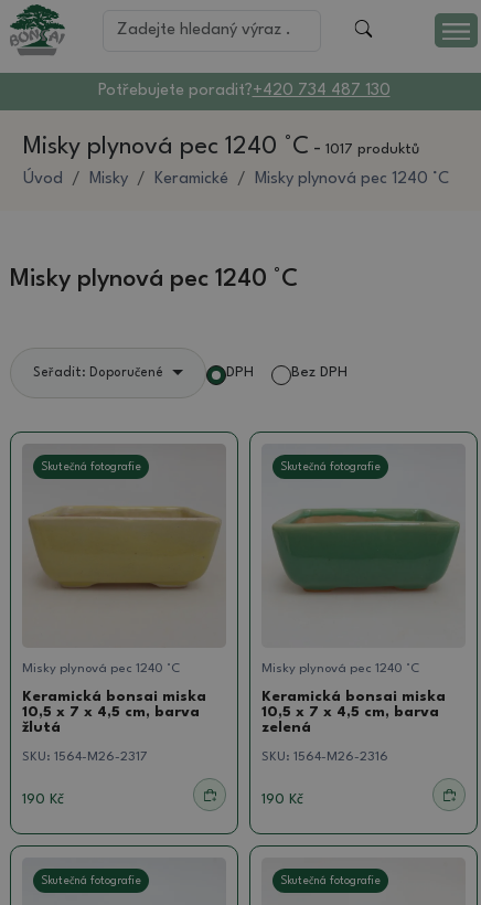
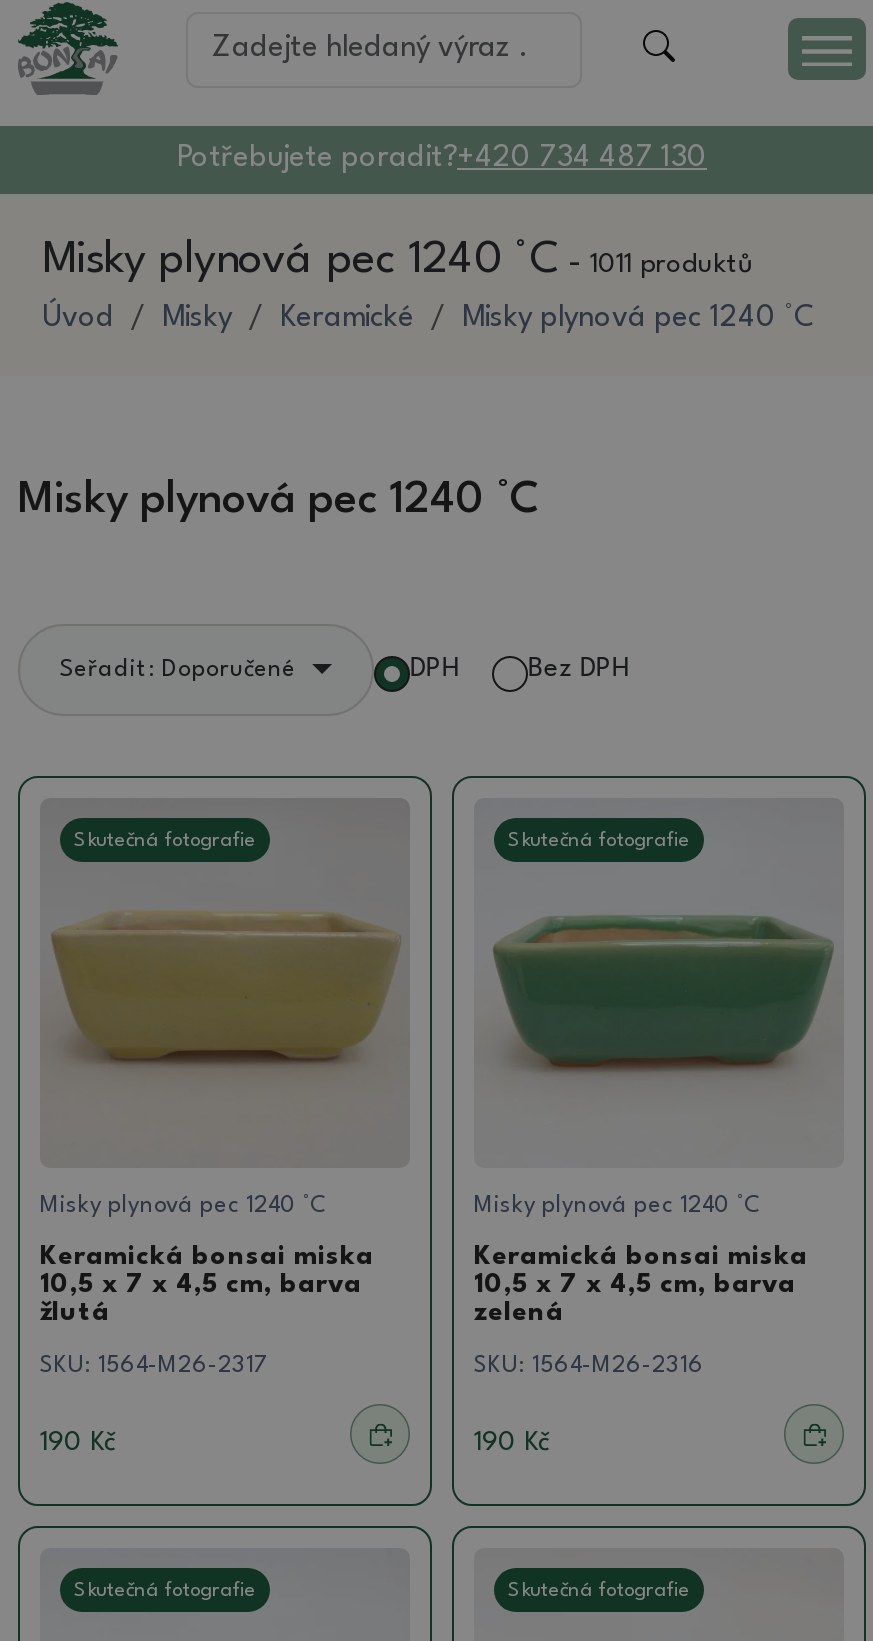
- Misky plynová pec 1240 °C - 1017 produktů
+ Misky plynová pec 1240 °C - 1011 produktů
